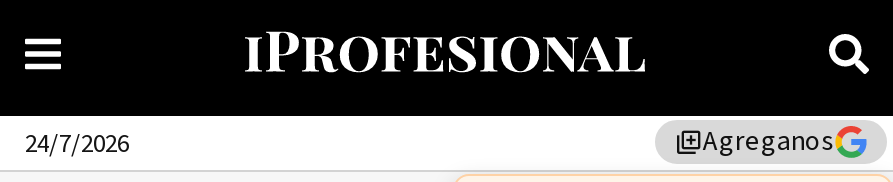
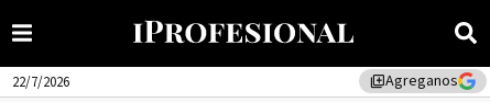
- 24/7/2026
+ 22/7/2026
